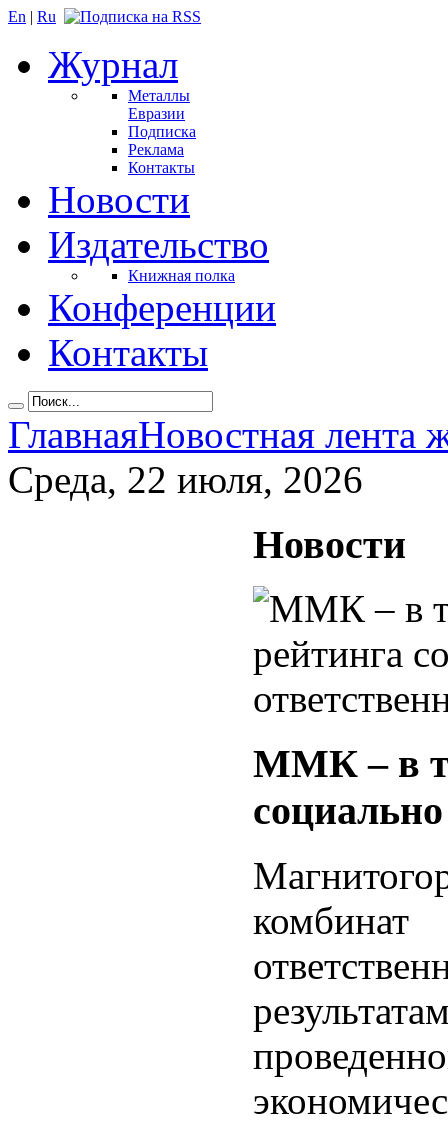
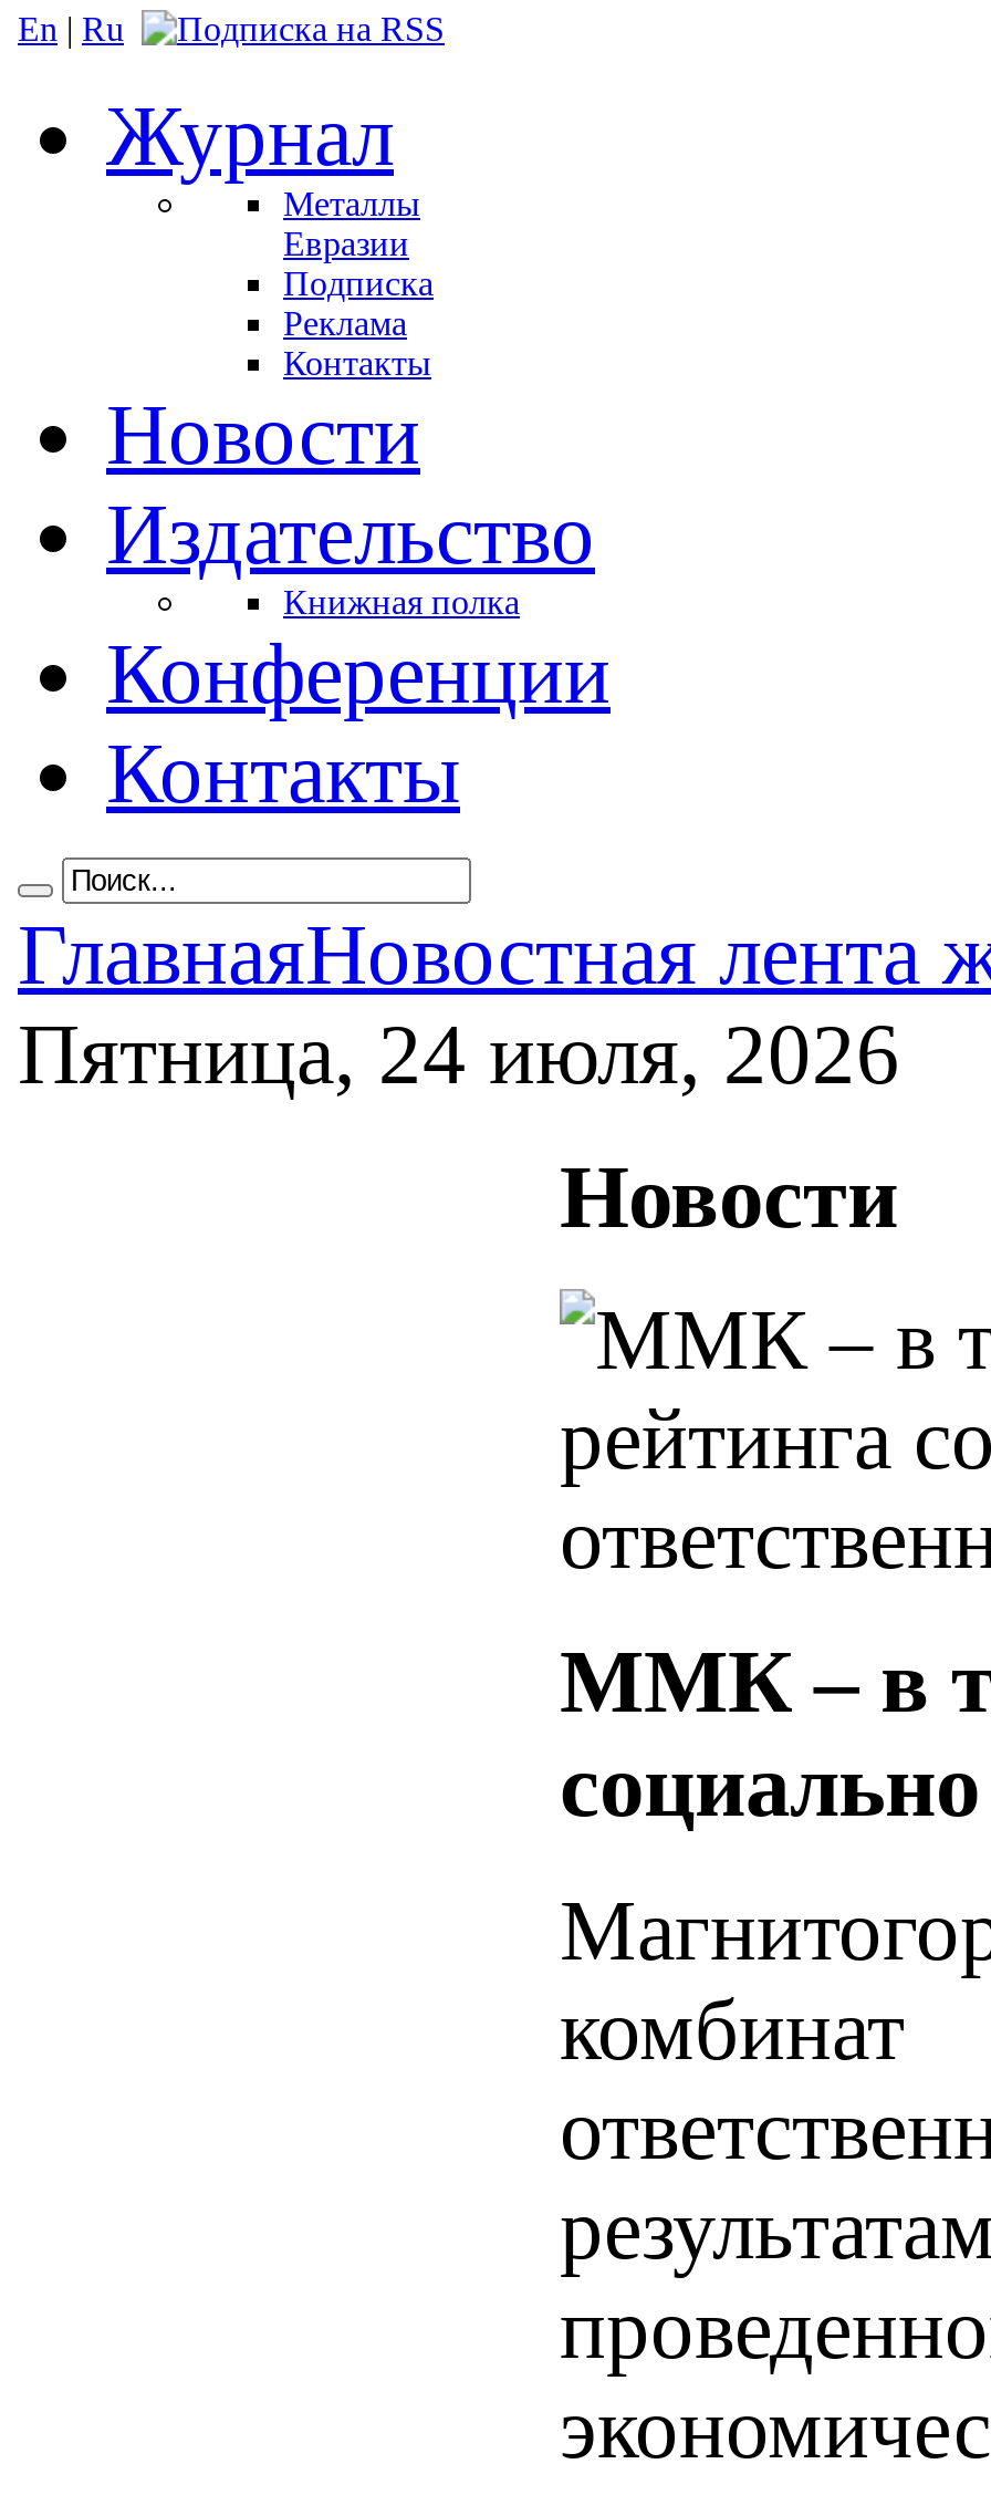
- Среда, 22 июля, 2026
+ Пятница, 24 июля, 2026
